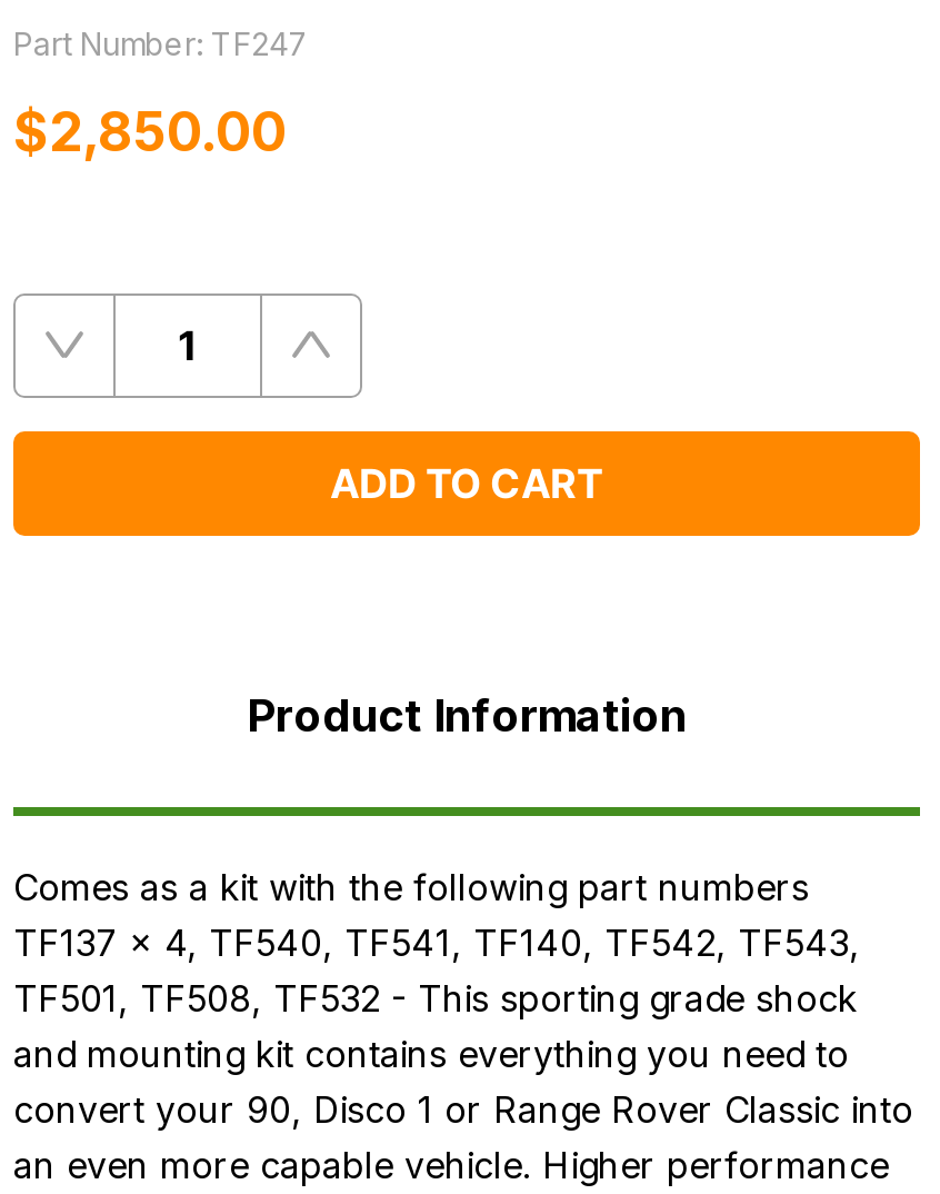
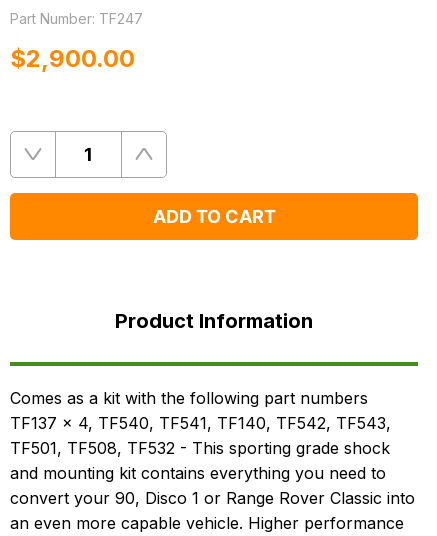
- $‌2,850.00
+ $‌2,900.00
